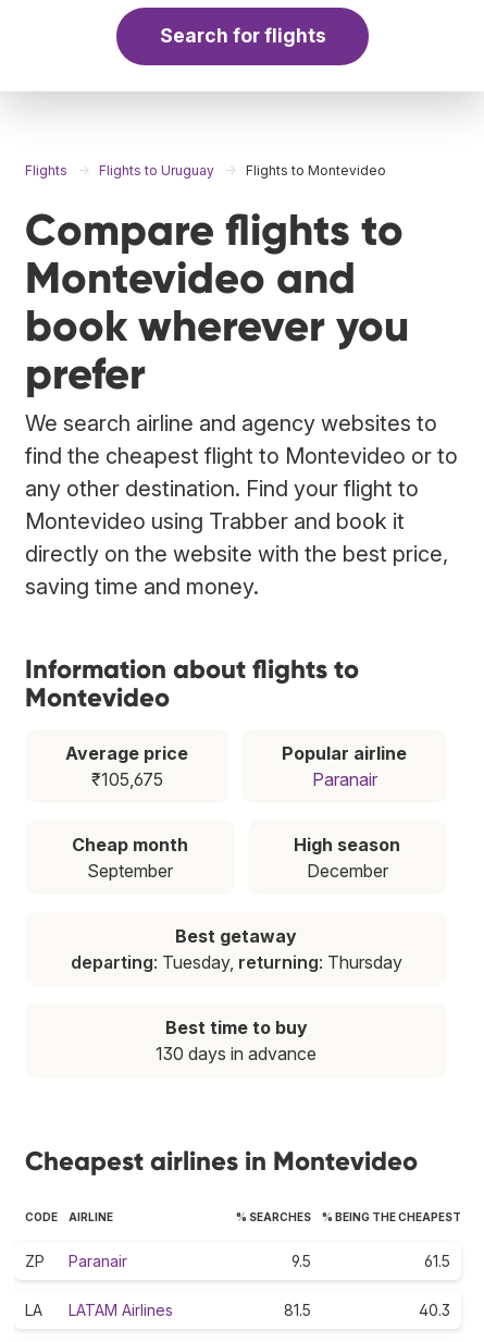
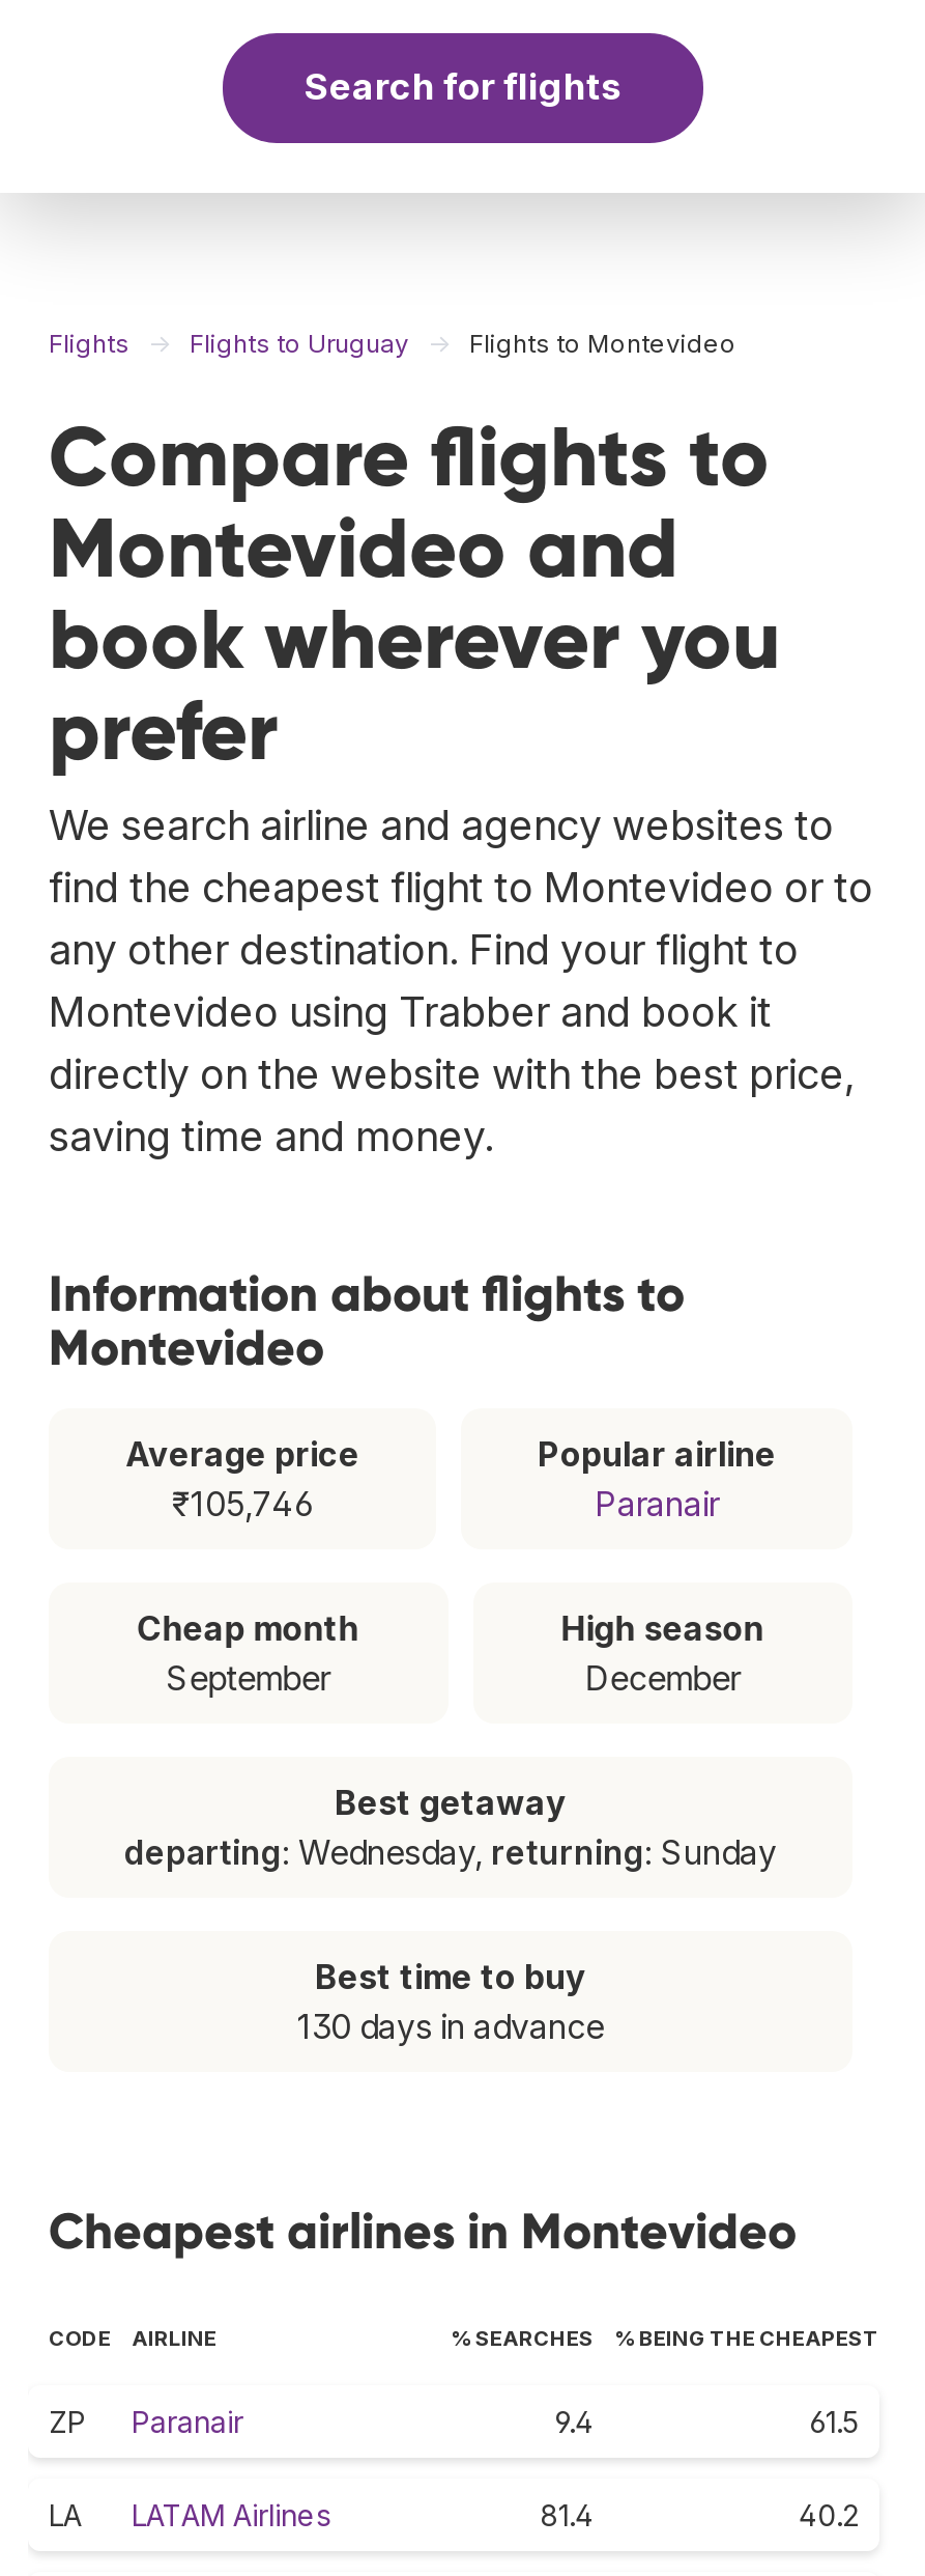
- ₹105,675
+ ₹105,746

- departing: Tuesday, returning: Thursday
+ departing: Wednesday, returning: Sunday

- 9.5
+ 9.4

- 81.5
+ 81.4

- 40.3
+ 40.2
